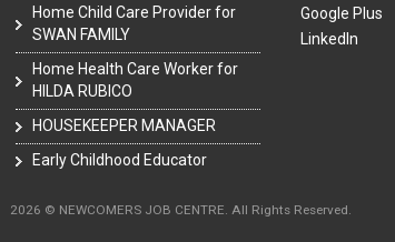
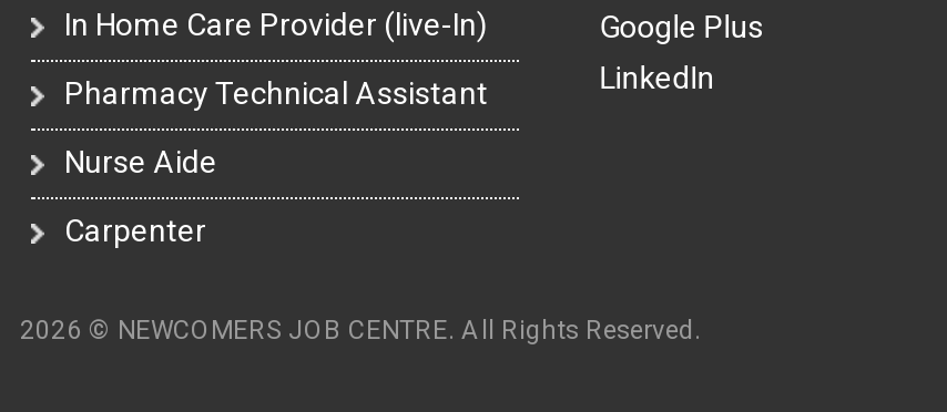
- Home Child Care Provider for
- SWAN FAMILY
+ In Home Care Provider (live-In)

- Home Health Care Worker for
- HILDA RUBICO
+ Pharmacy Technical Assistant

- HOUSEKEEPER MANAGER
+ Nurse Aide

- Early Childhood Educator
+ Carpenter
